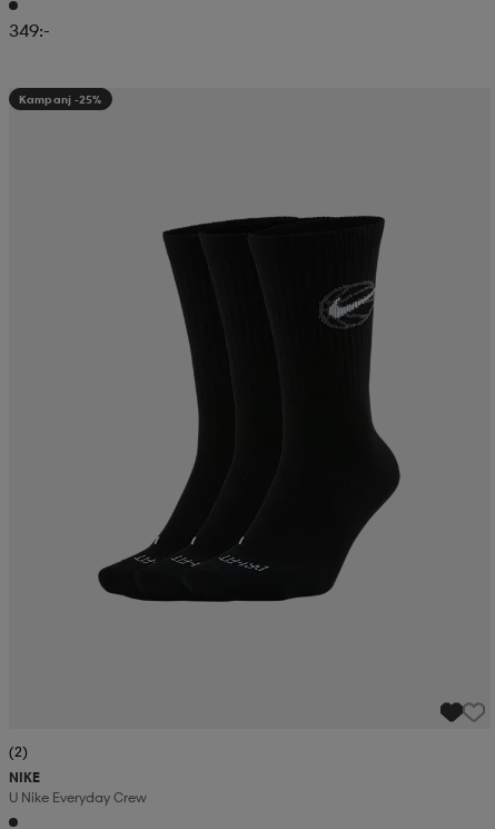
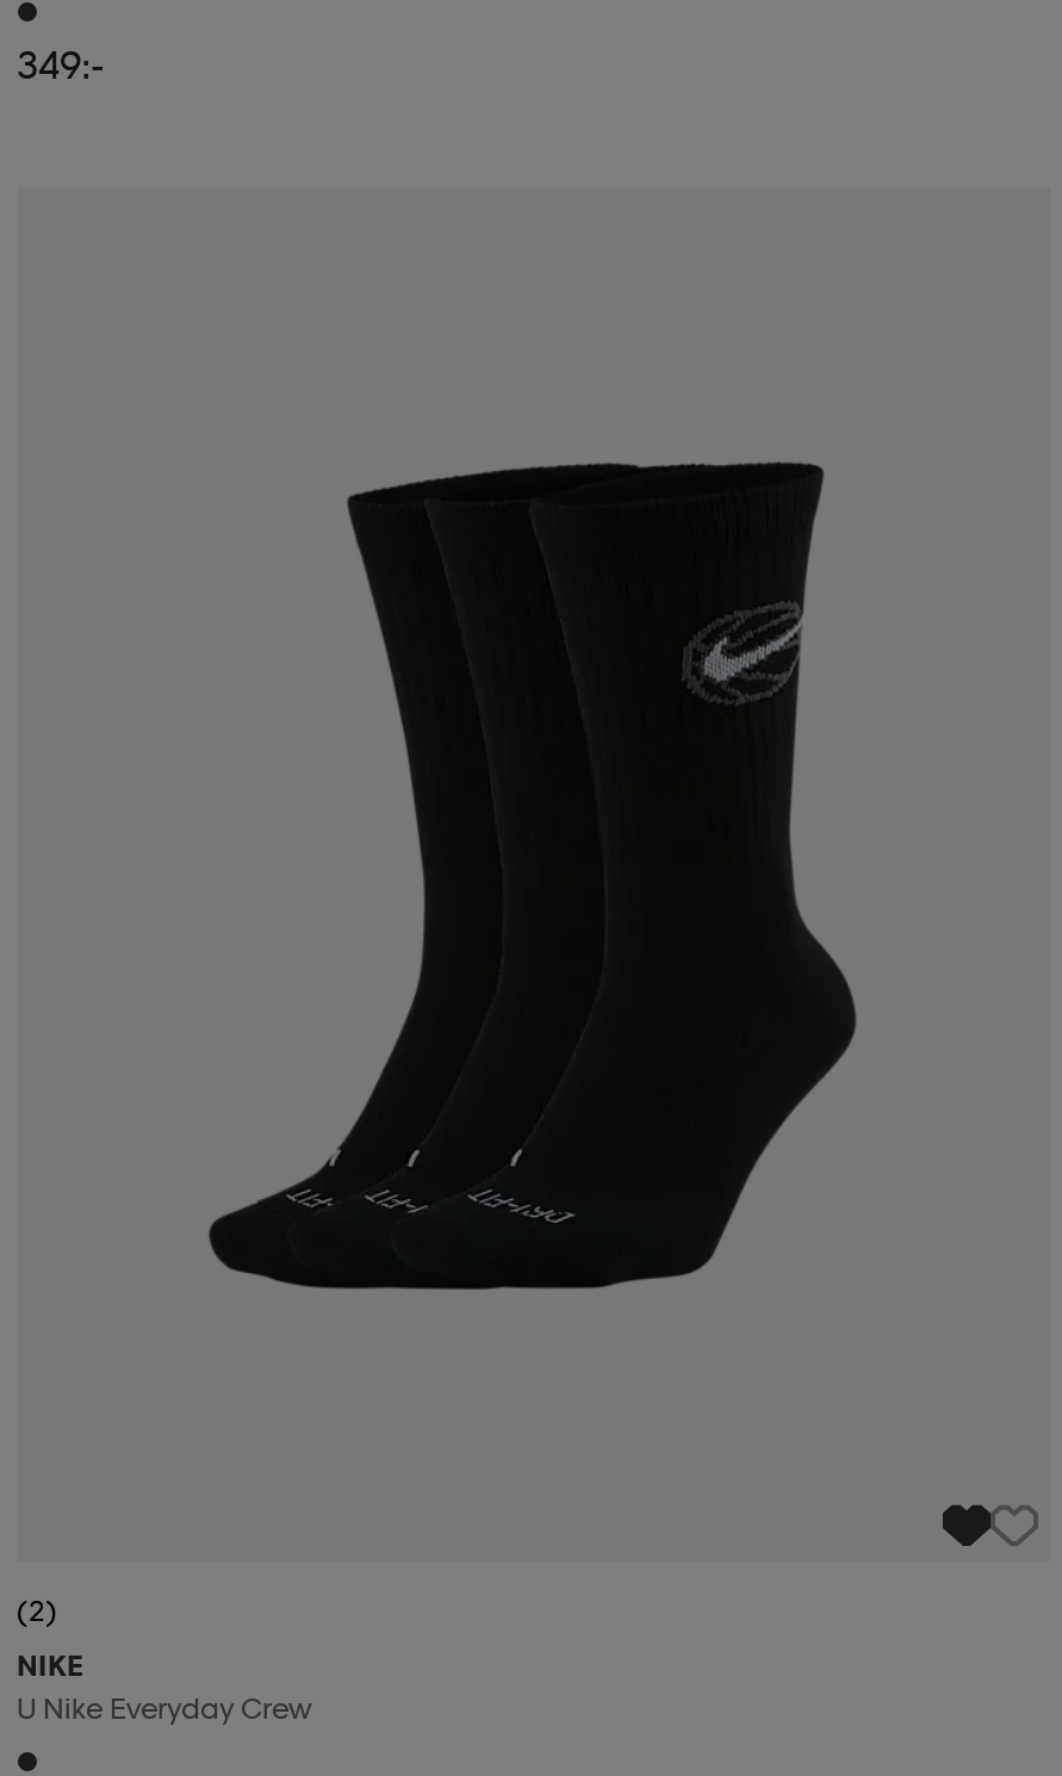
- Kampanj -25%
